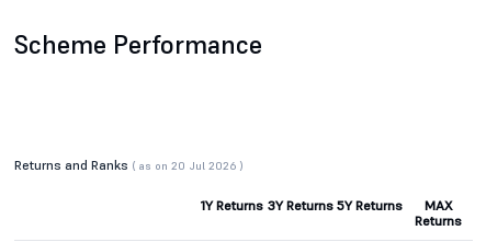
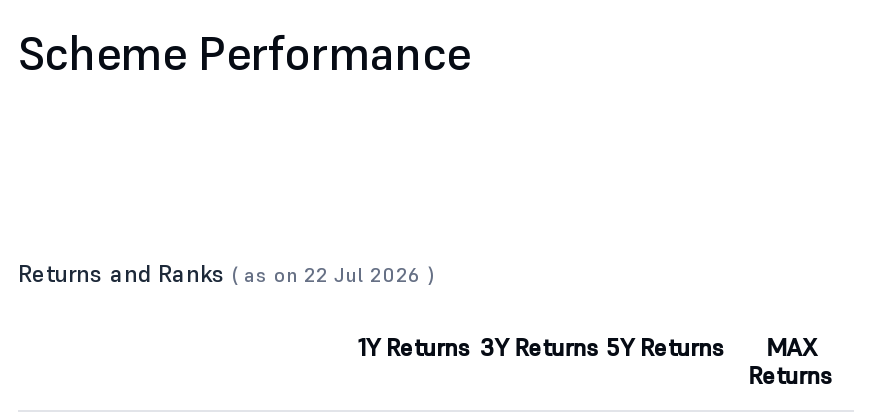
- Returns and Ranks ( as on 20 Jul 2026 )
+ Returns and Ranks ( as on 22 Jul 2026 )
